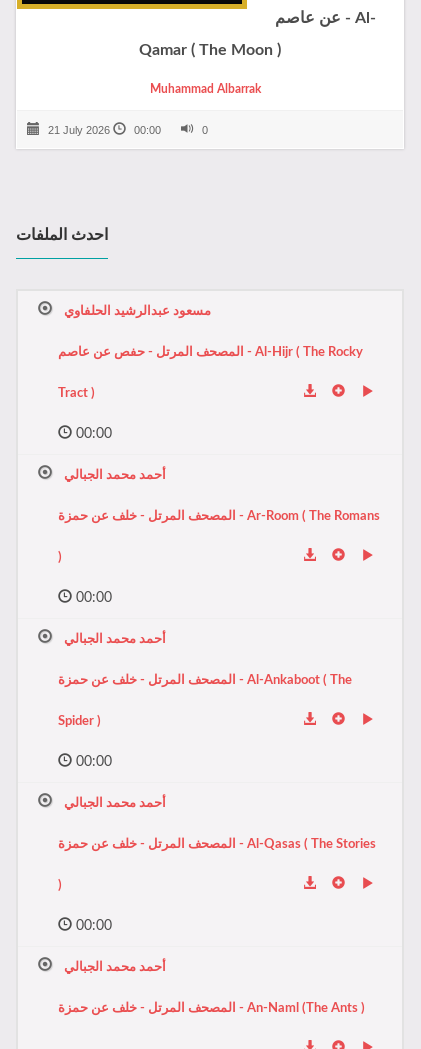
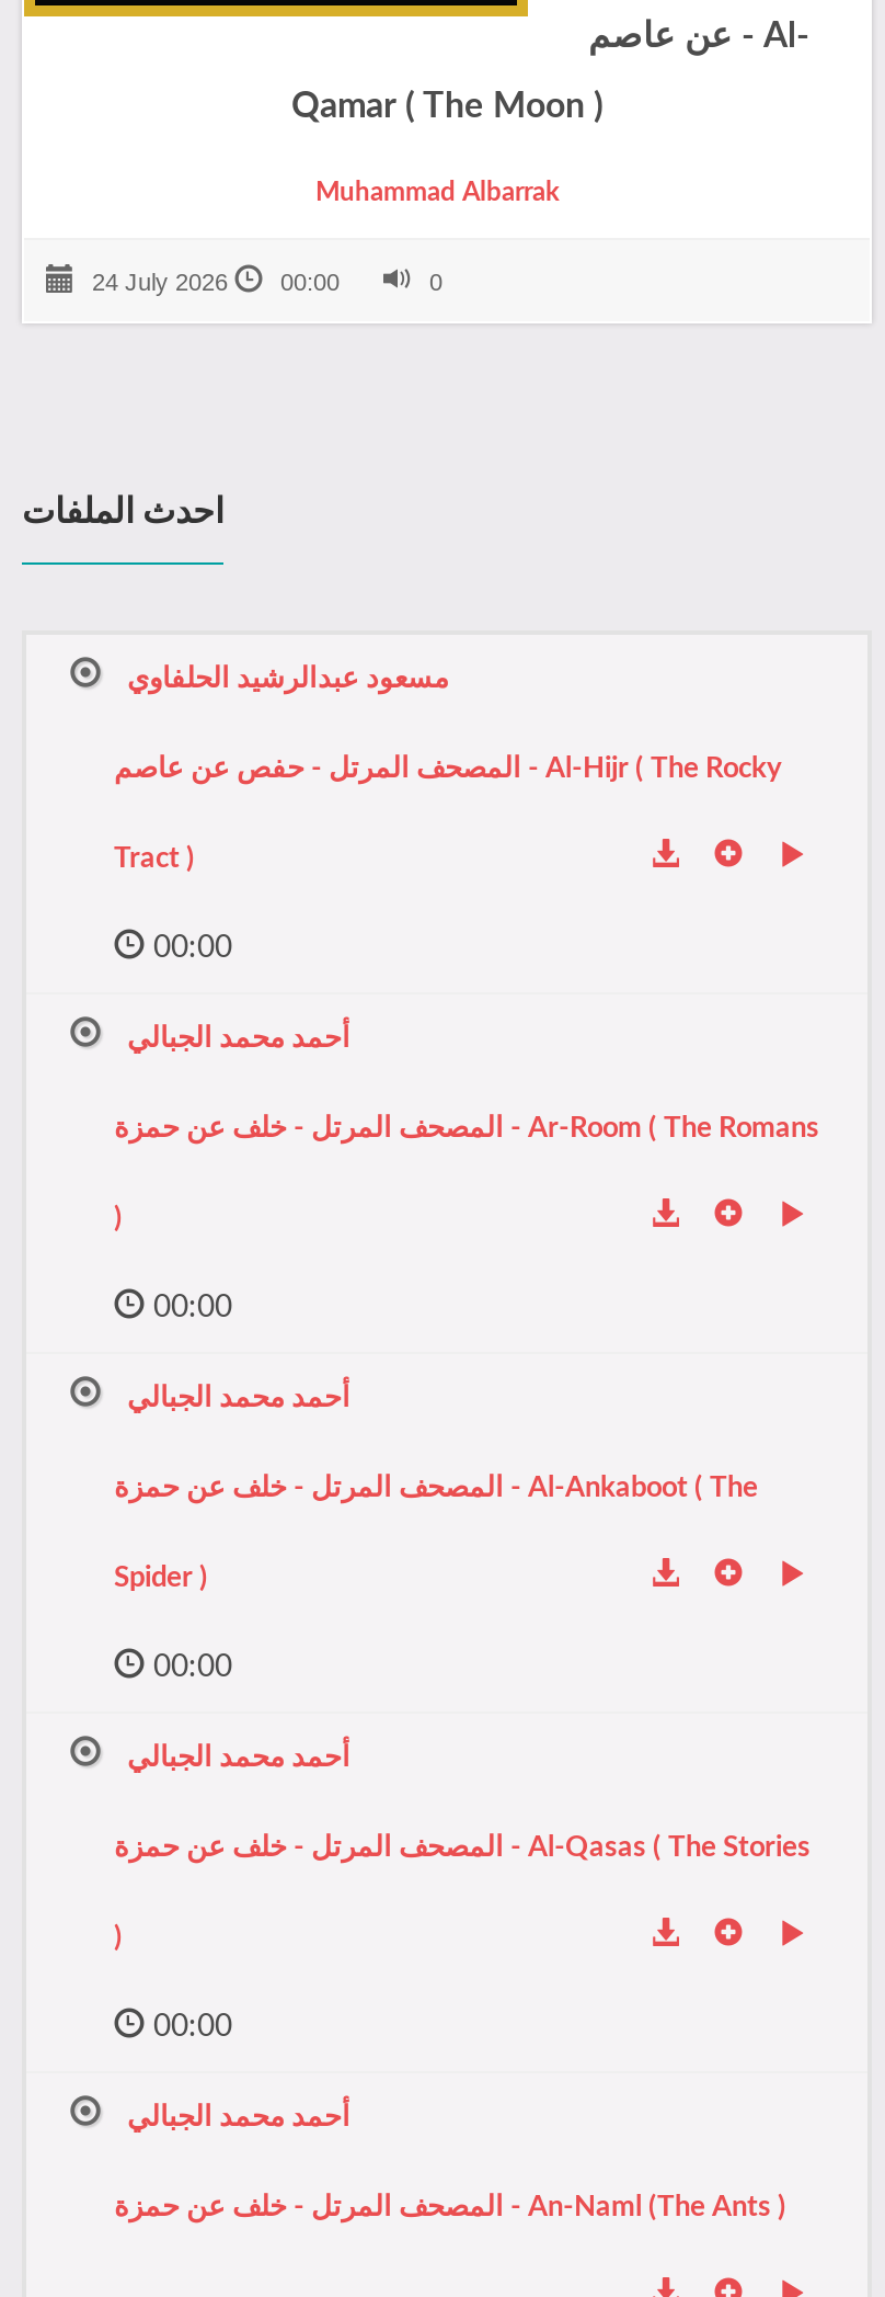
- 21 July 2026 00:00
+ 24 July 2026 00:00
